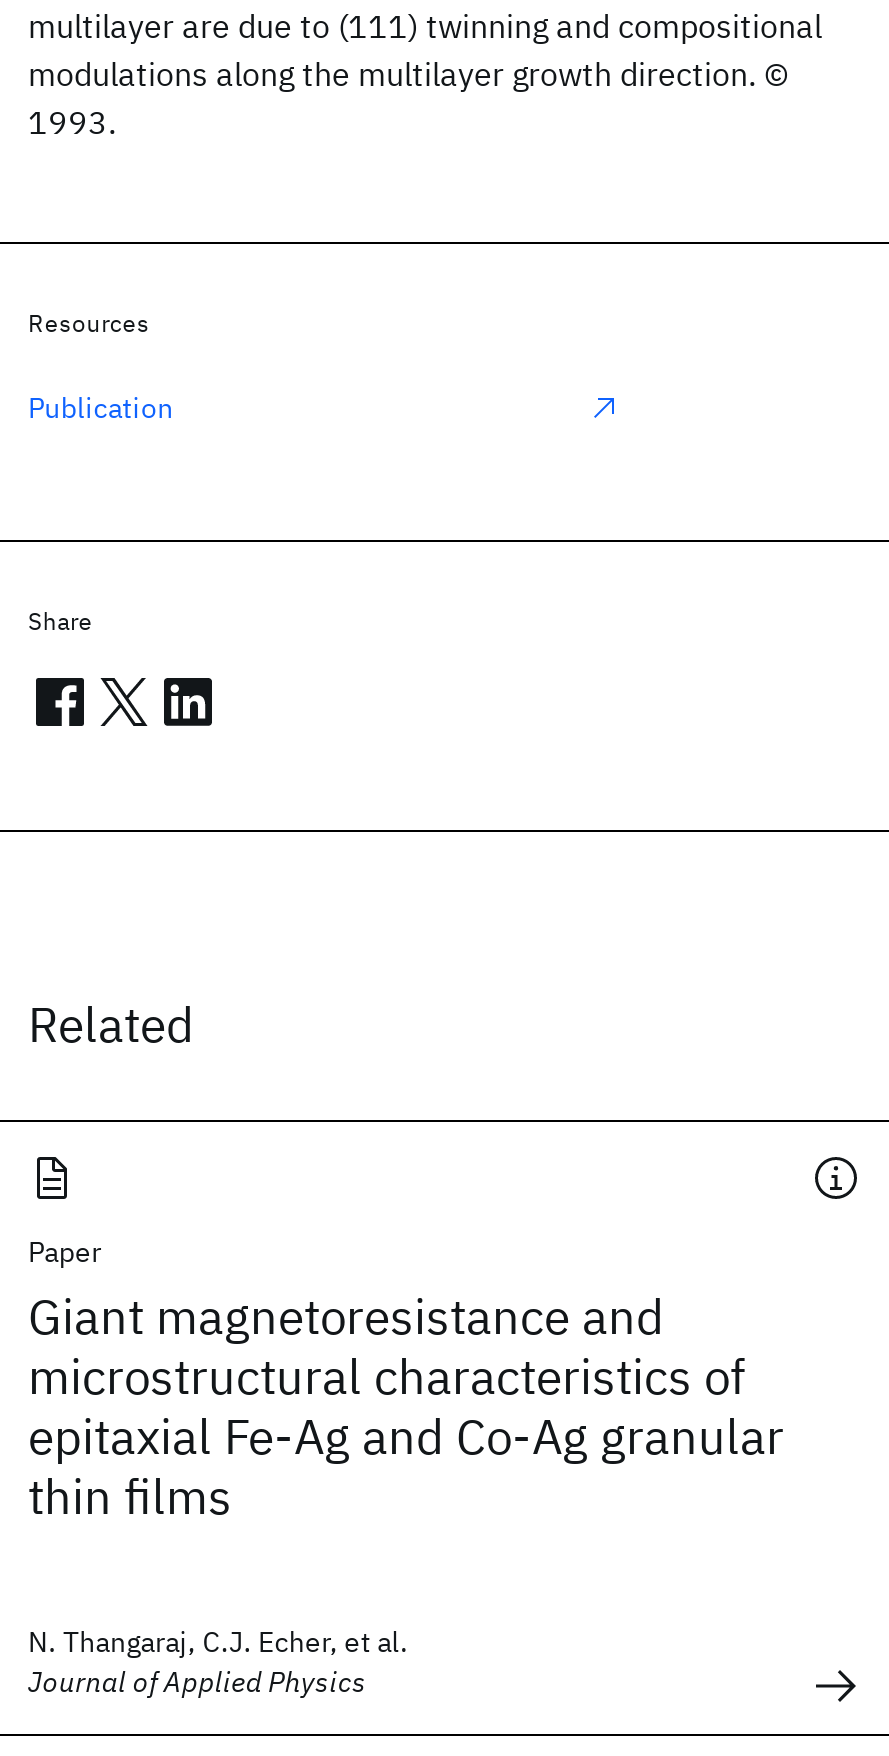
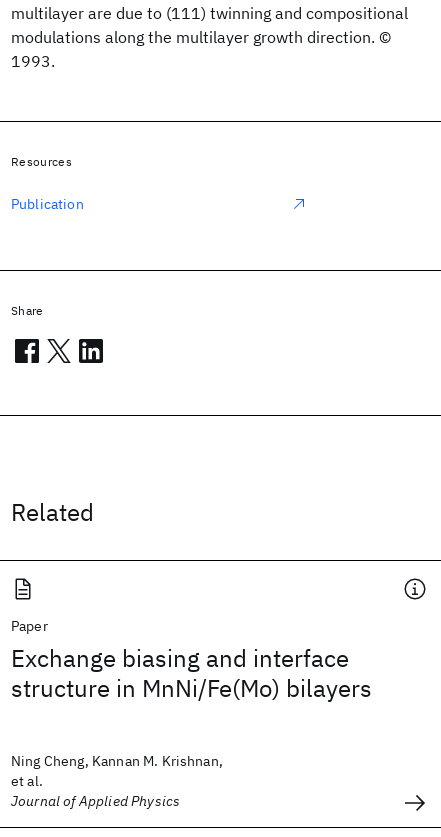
- Giant magnetoresistance and
- microstructural characteristics of
- epitaxial Fe-Ag and Co-Ag granular
- thin films
+ Exchange biasing and interface
+ structure in MnNi/Fe(Mo) bilayers

- N. Thangaraj, C.J. Echer, et al.
+ Ning Cheng, Kannan M. Krishnan,
+ et al.
